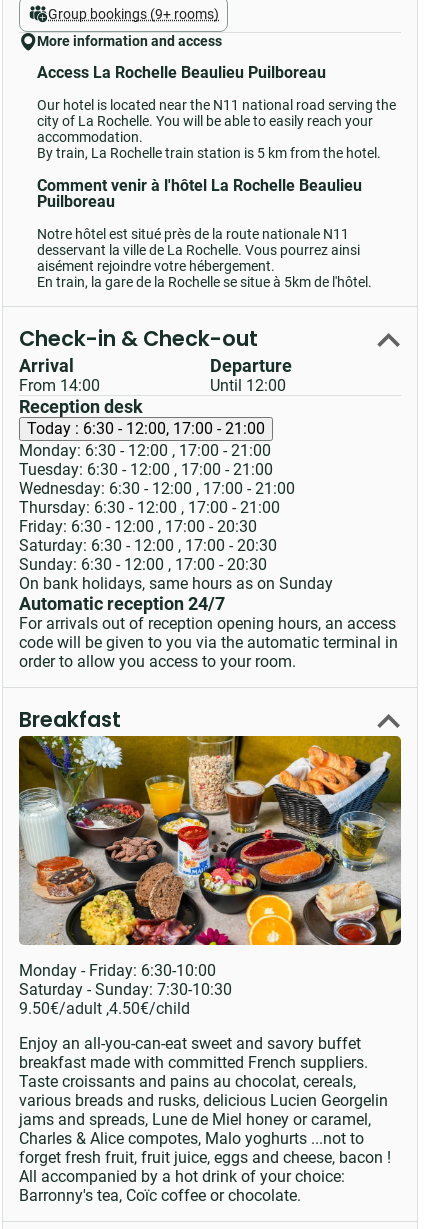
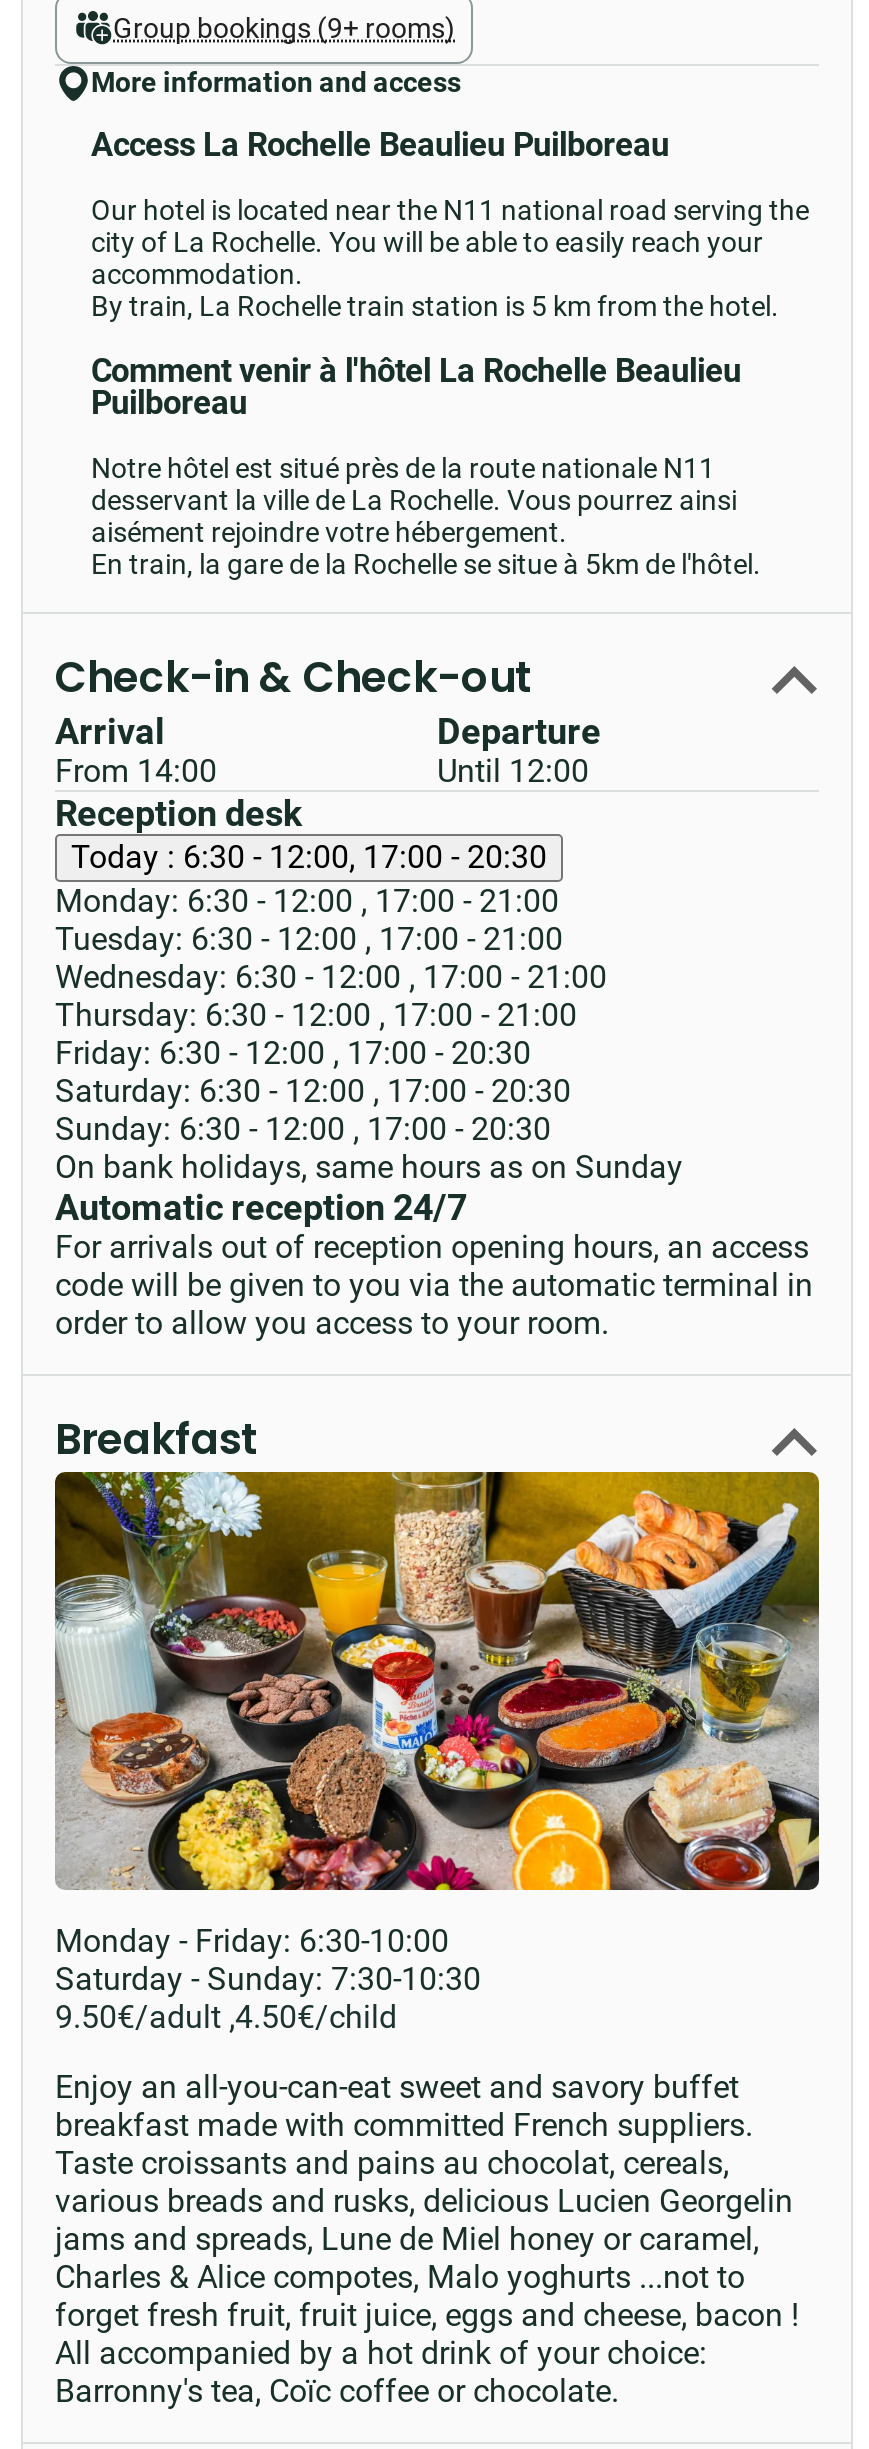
- Today : 6:30 - 12:00, 17:00 - 21:00
+ Today : 6:30 - 12:00, 17:00 - 20:30
